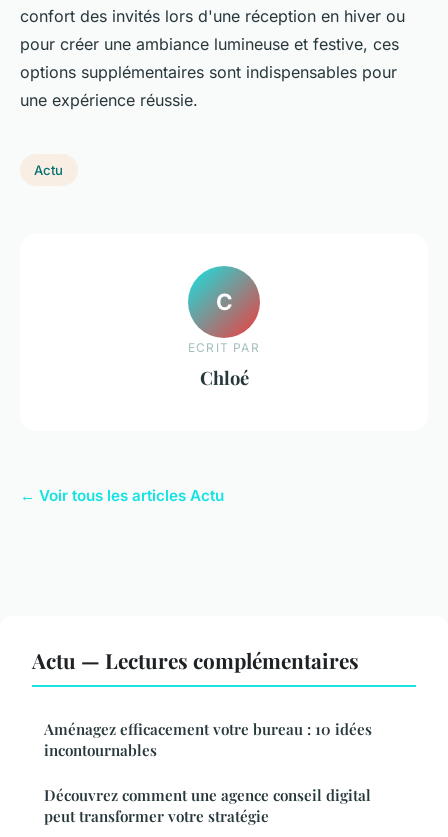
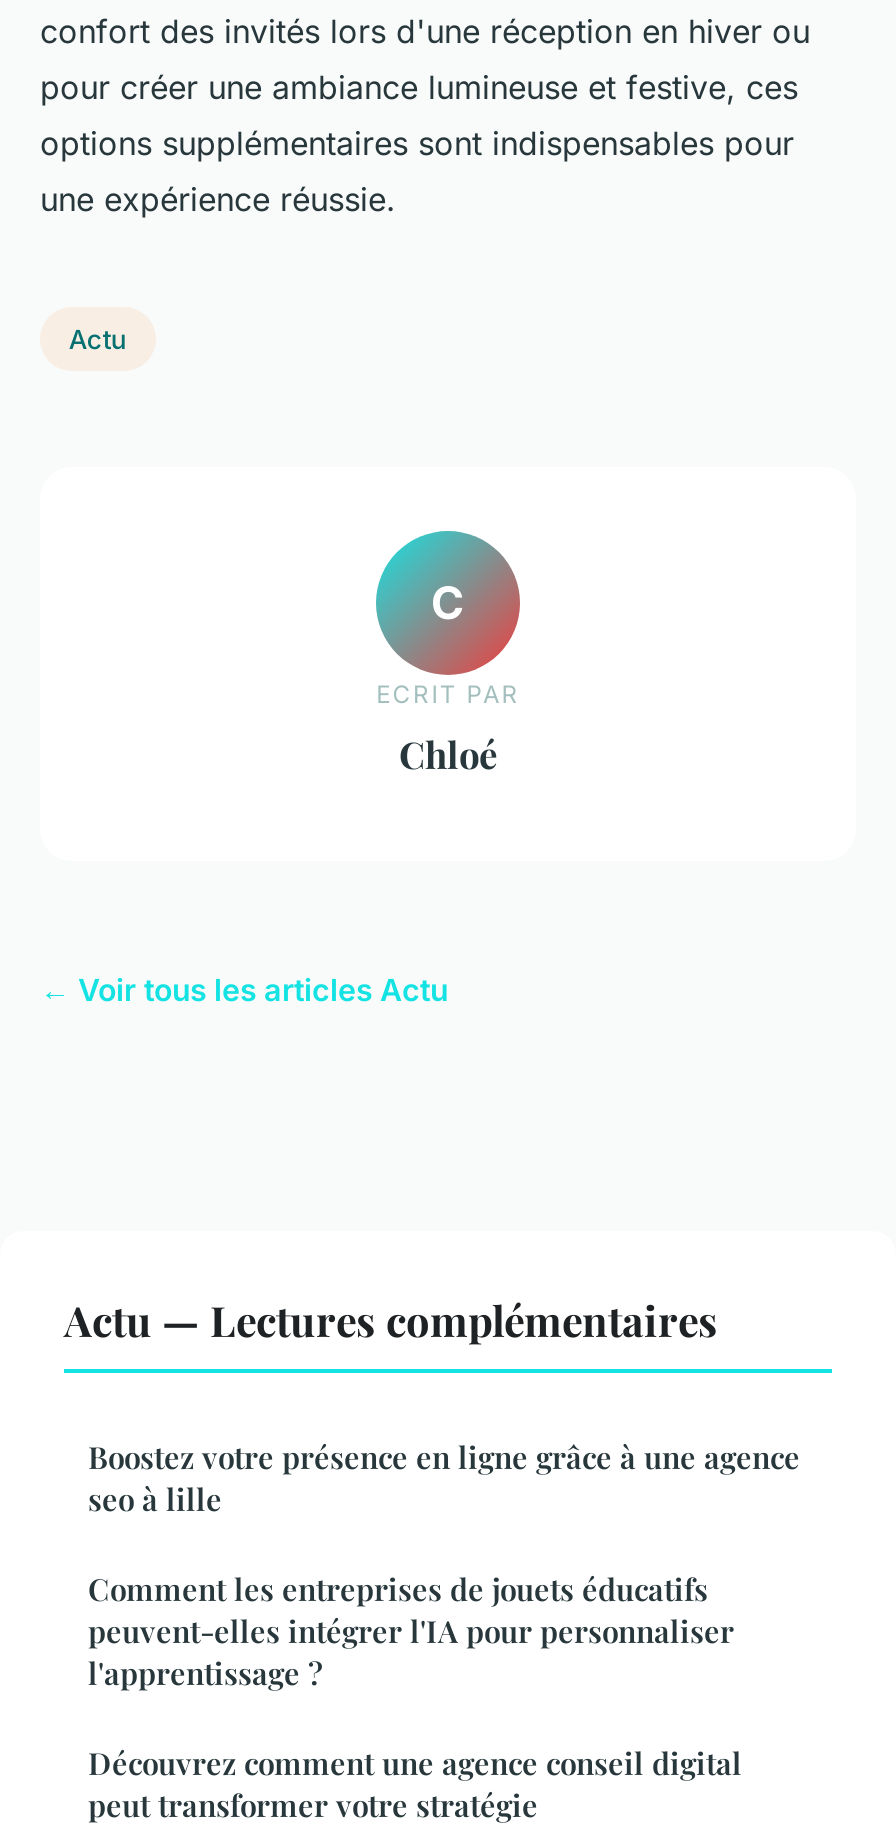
- Aménagez efficacement votre bureau : 10 idées
- incontournables
+ Boostez votre présence en ligne grâce à une agence
+ seo à lille
+ Comment les entreprises de jouets éducatifs
+ peuvent-elles intégrer l'IA pour personnaliser
+ l'apprentissage ?
